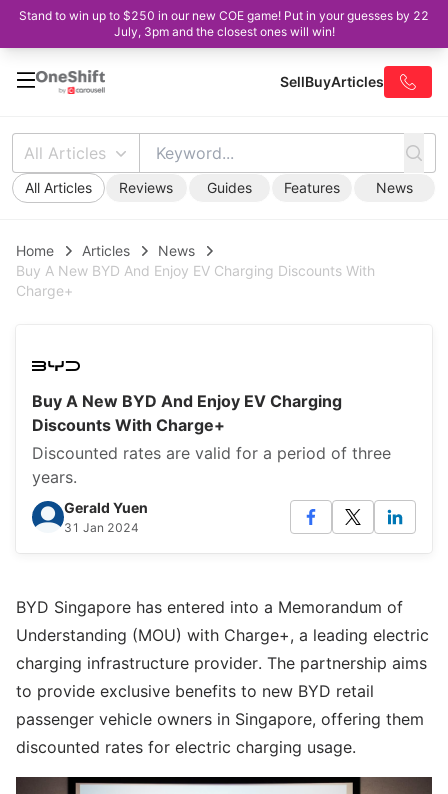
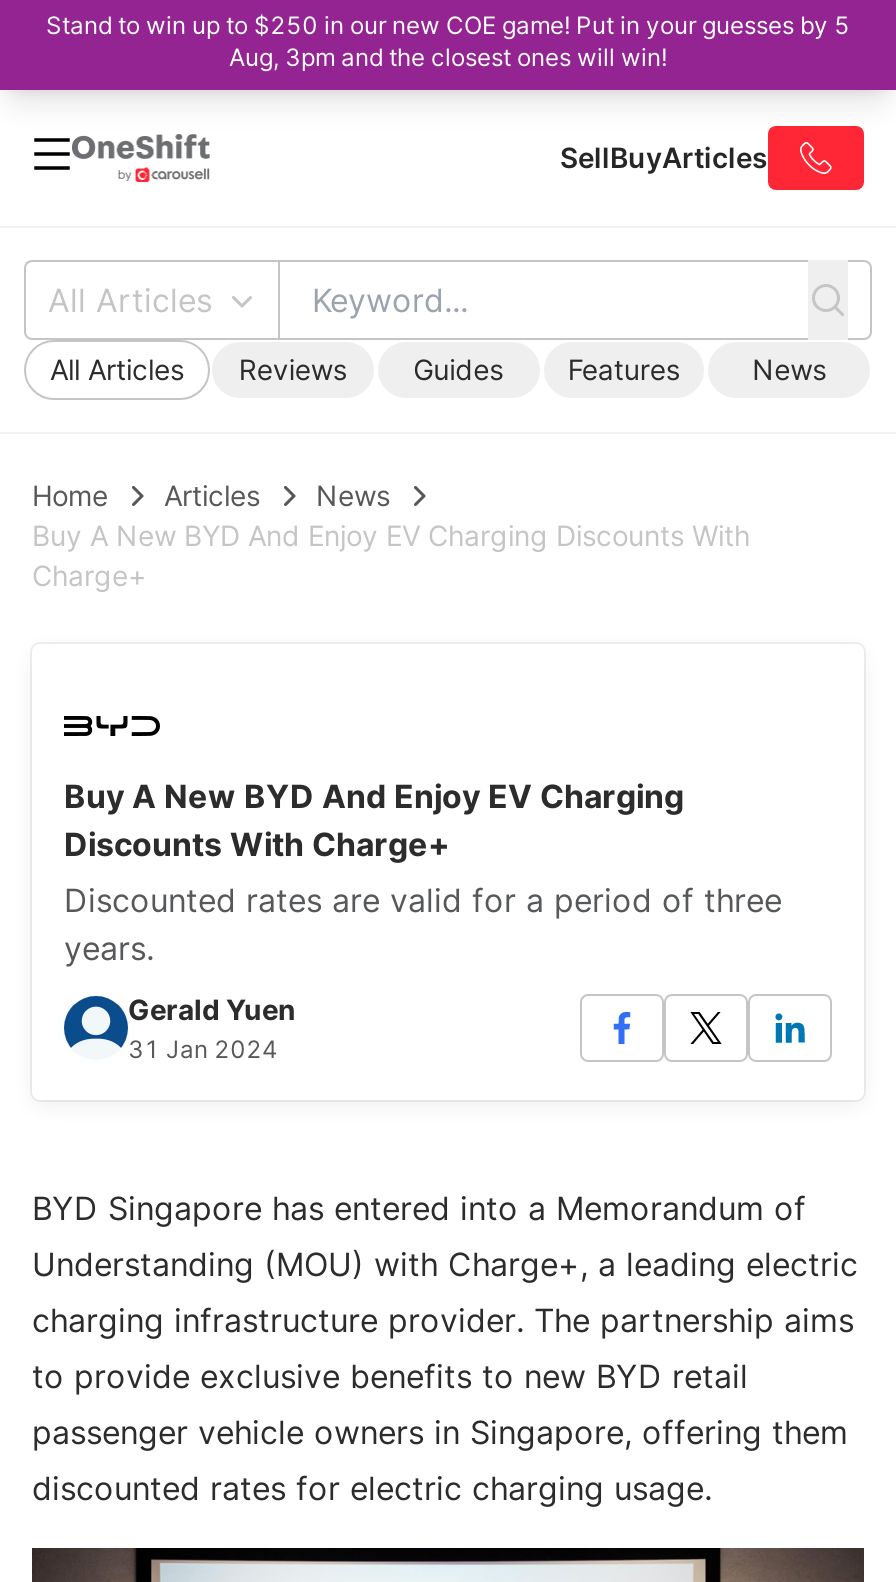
- Stand to win up to $250 in our new COE game! Put in your guesses by 22
+ Stand to win up to $250 in our new COE game! Put in your guesses by 5

- July, 3pm and the closest ones will win!
+ Aug, 3pm and the closest ones will win!
